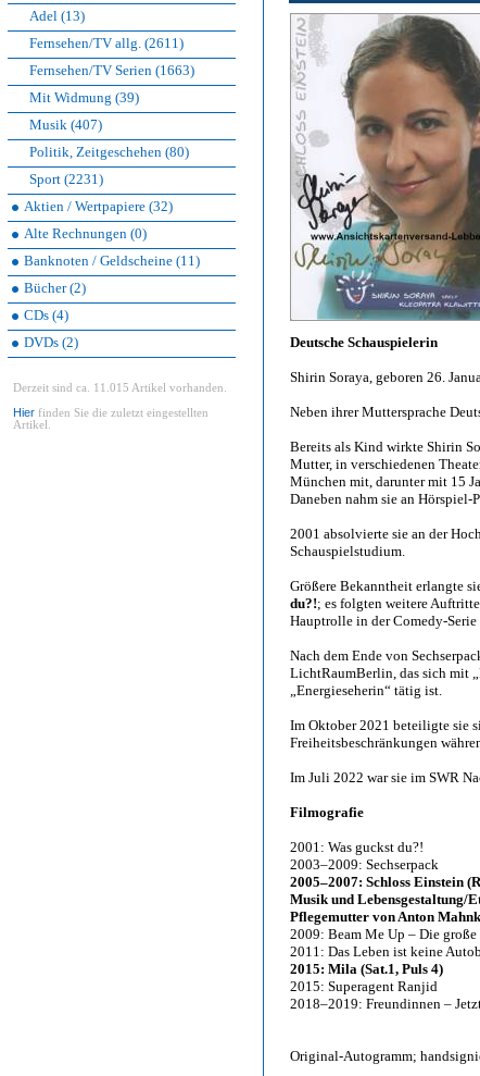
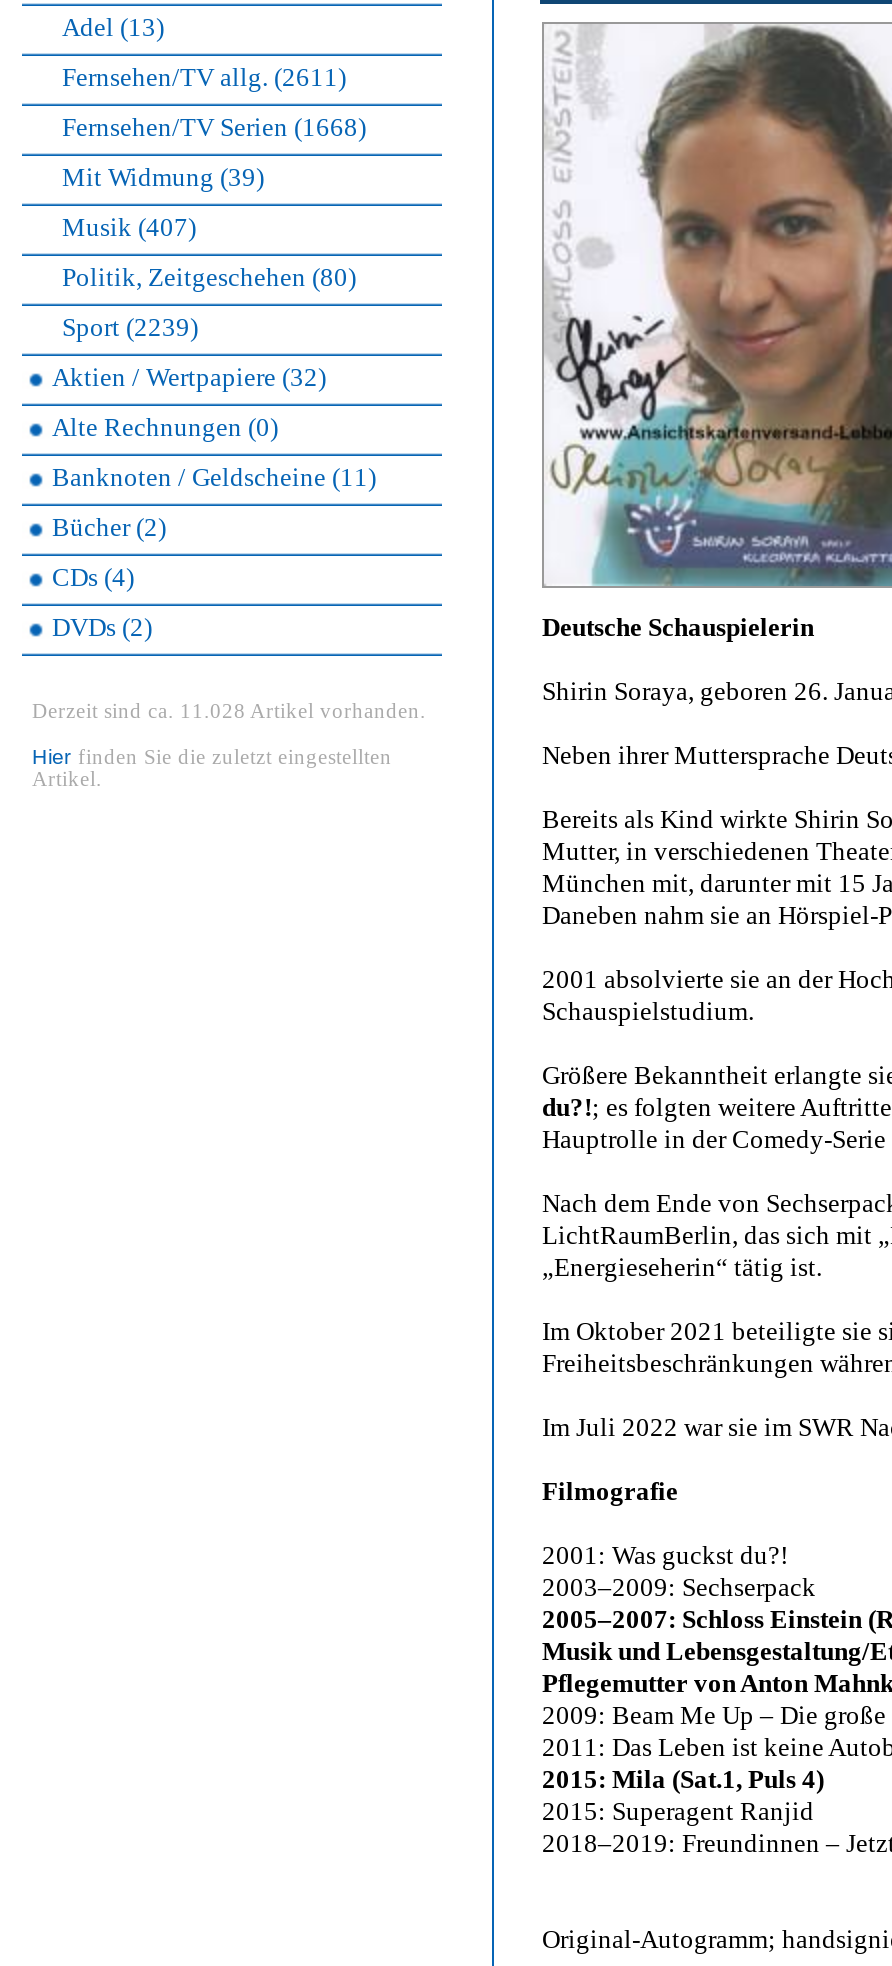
- Fernsehen/TV Serien (1663)
+ Fernsehen/TV Serien (1668)

- Sport (2231)
+ Sport (2239)

- Derzeit sind ca. 11.015 Artikel vorhanden.
+ Derzeit sind ca. 11.028 Artikel vorhanden.
